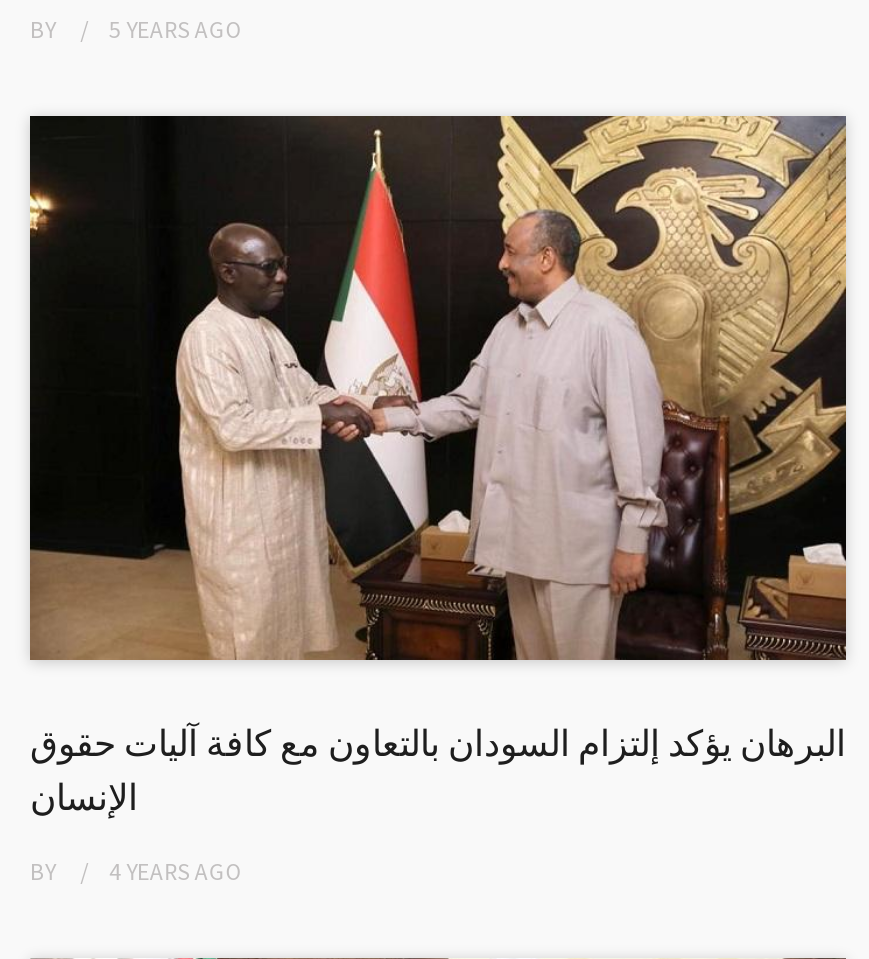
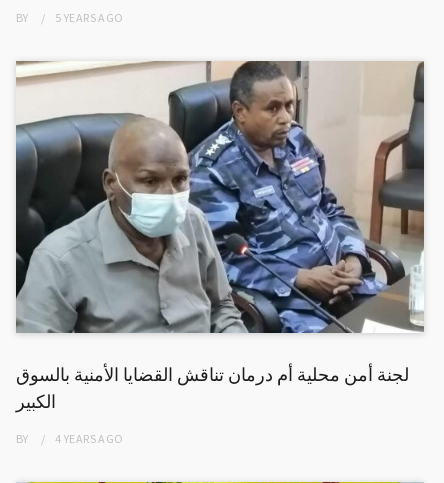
- [image]
- البرهان يؤكد إلتزام السودان بالتعاون مع كافة آليات حقوق
- الإنسان
+ [image]
+ لجنة أمن محلية أم درمان تناقش القضايا الأمنية بالسوق
+ الكبير
